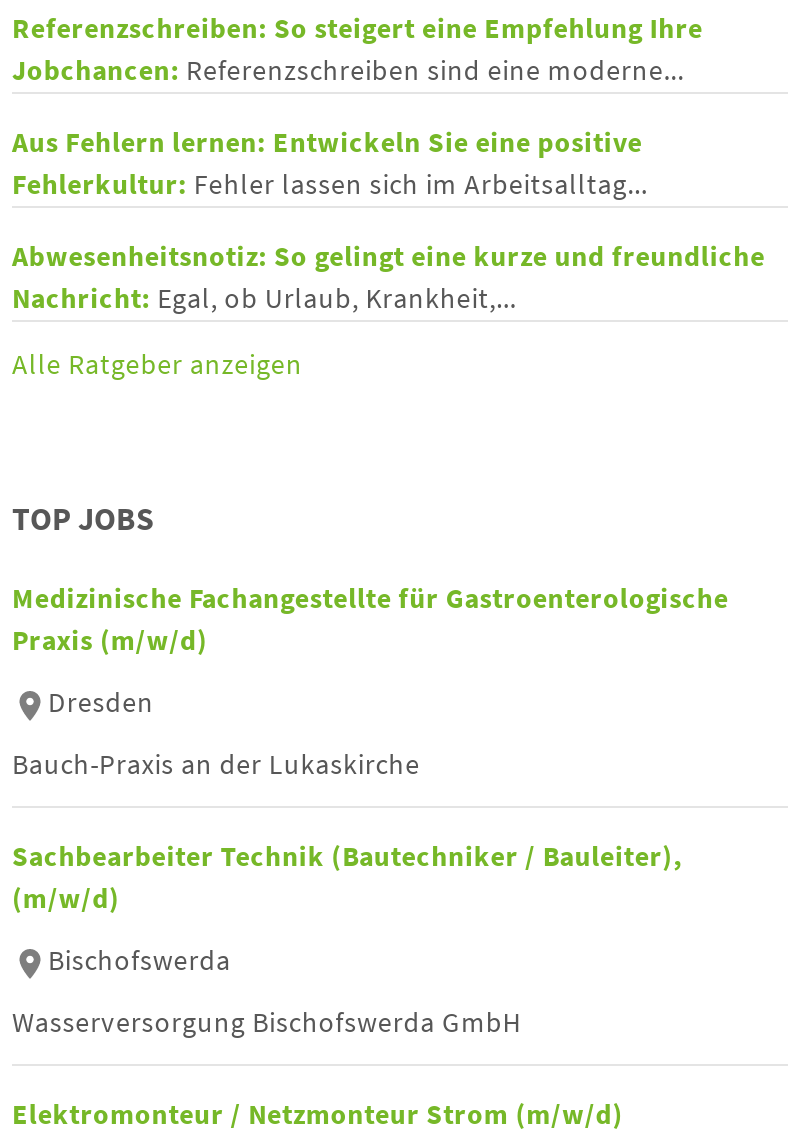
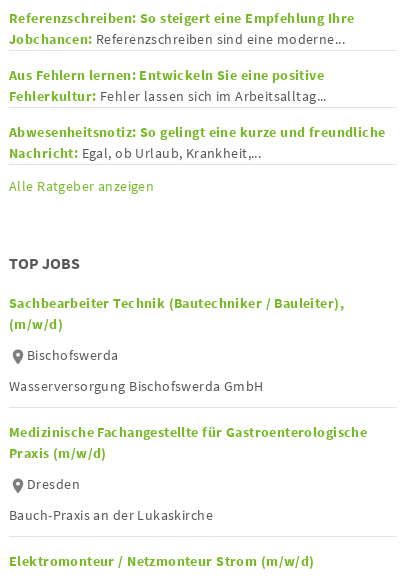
moved down: Medizinische Fachangestellte für Gastroenterologische | Praxis (m/w/d) | Dresden | Bauch-Praxis an der Lukaskirche

moved up: Sachbearbeiter Technik (Bautechniker / Bauleiter), | (m/w/d) | Bischofswerda | Wasserversorgung Bischofswerda GmbH
